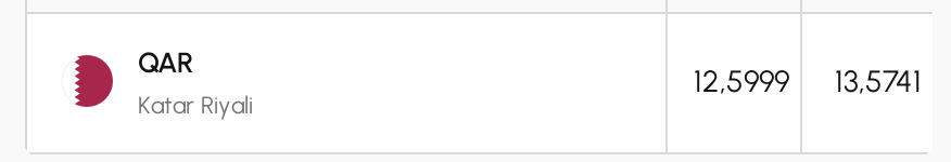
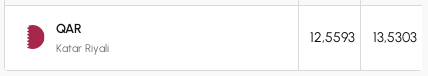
- 12,5999
+ 12,5593

- 13,5741
+ 13,5303
